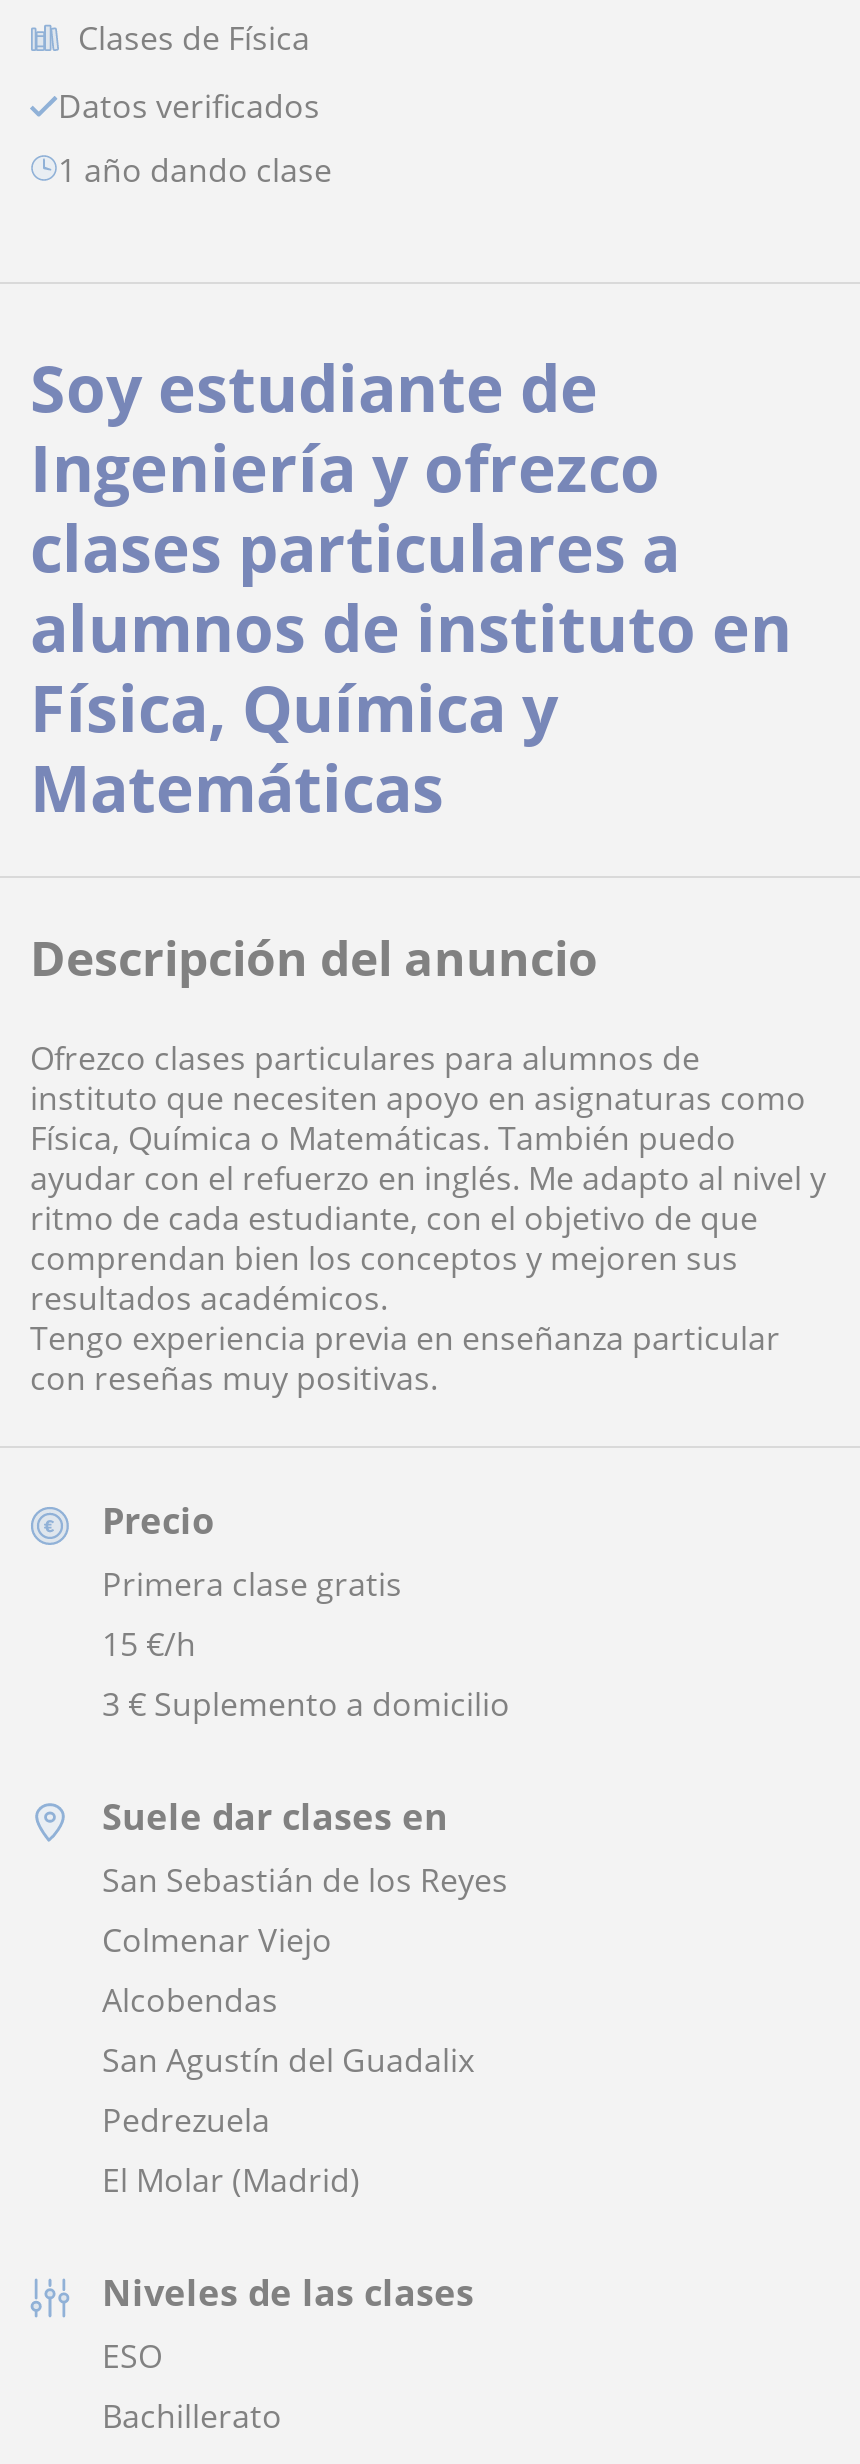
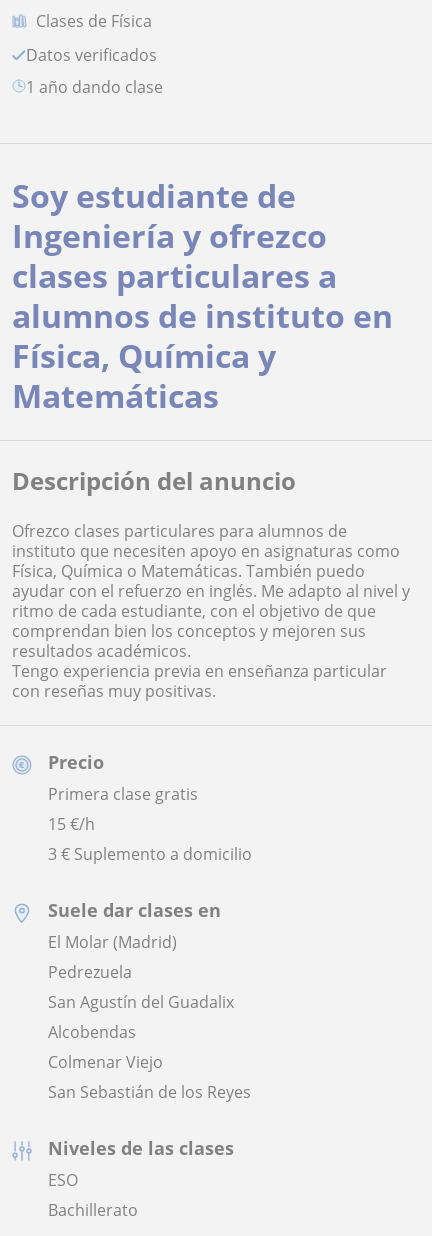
moved down: Pedrezuela | San Agustín del Guadalix | Alcobendas | Colmenar Viejo | San Sebastián de los Reyes

moved up: El Molar (Madrid)
